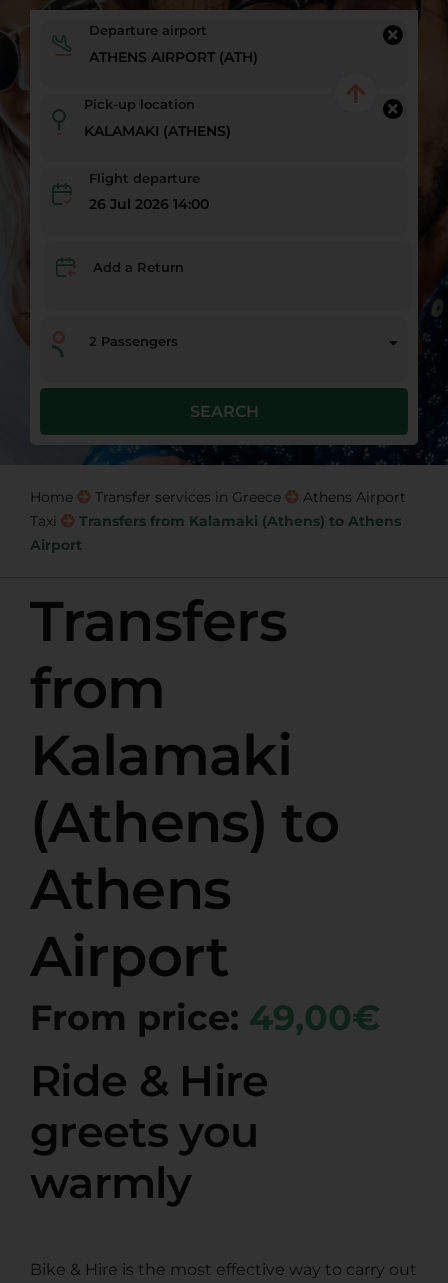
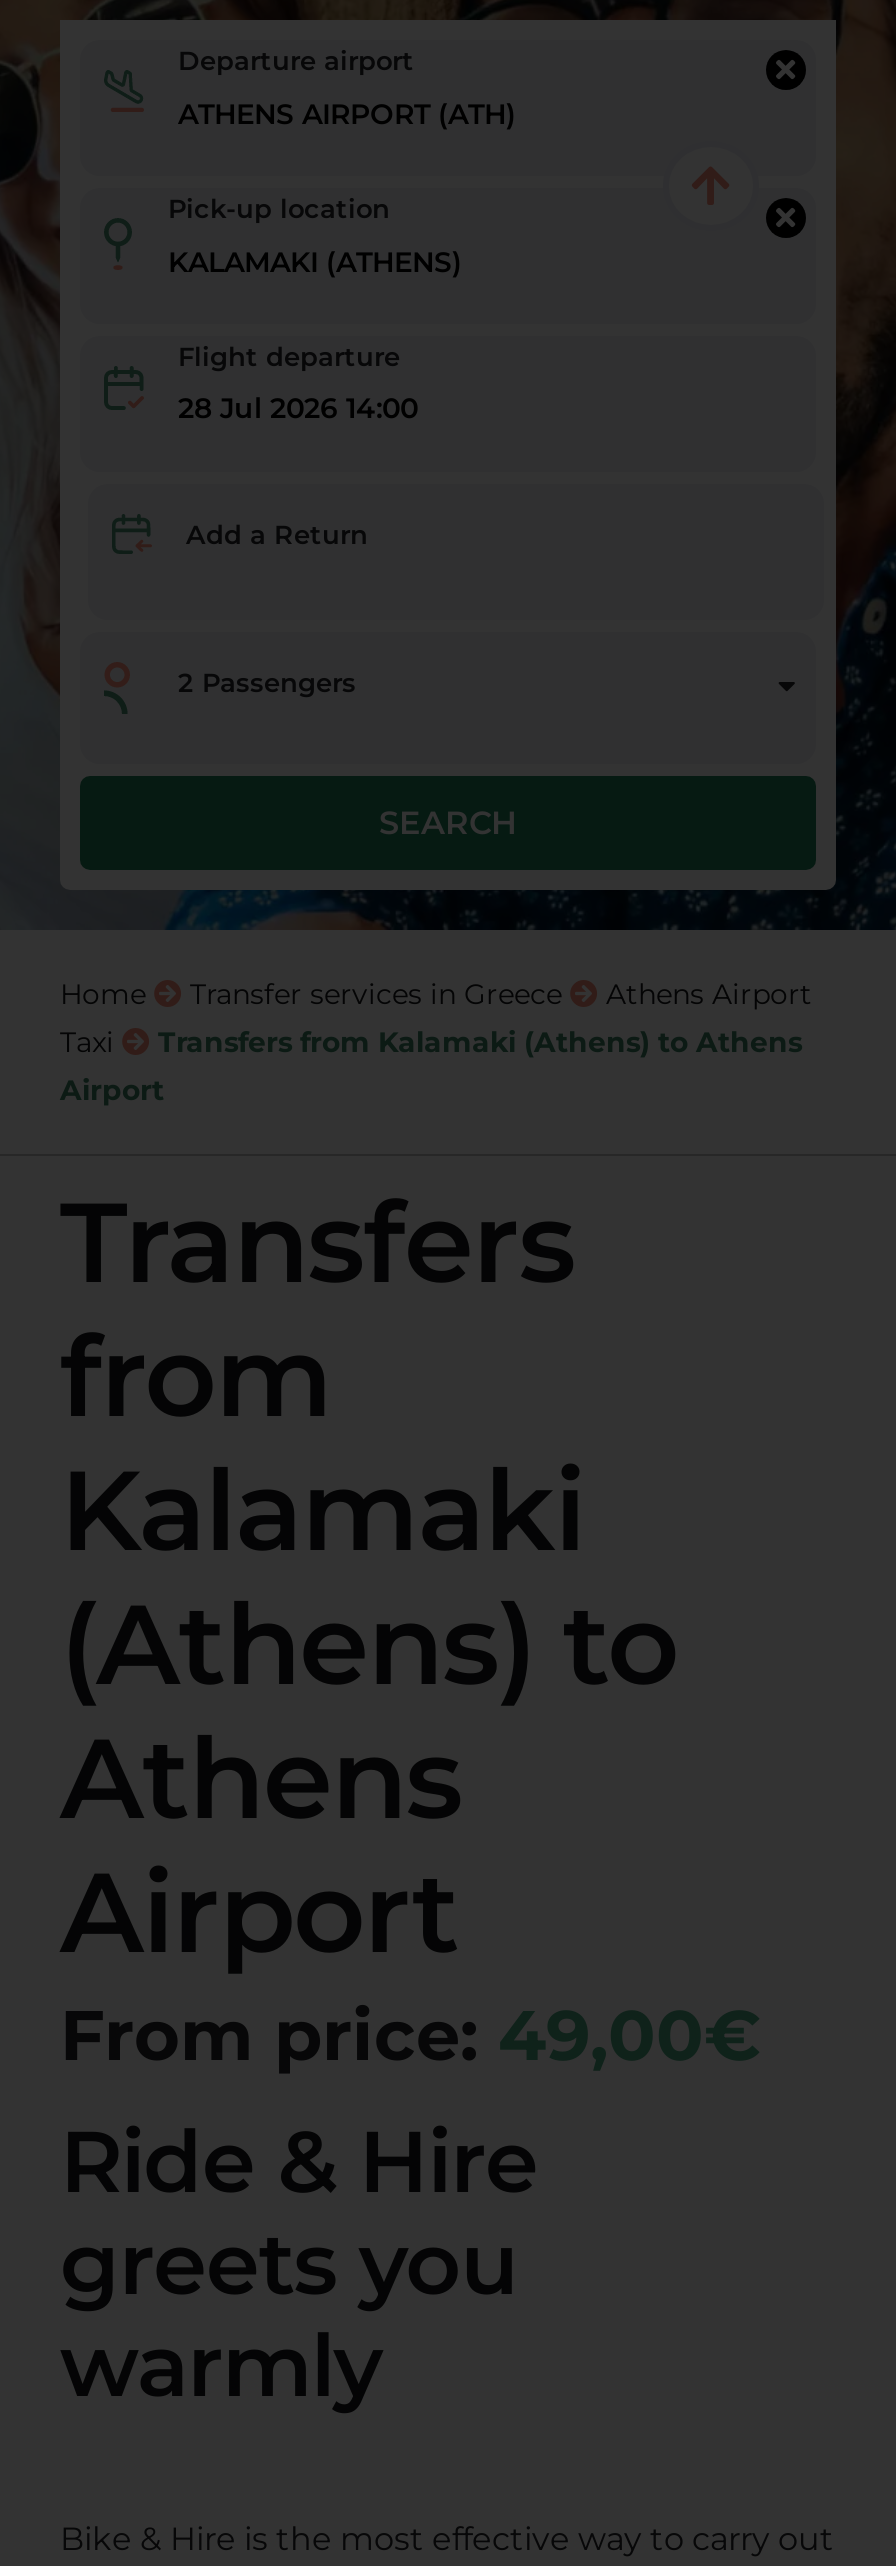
- 26 Jul 2026 14:00
+ 28 Jul 2026 14:00
